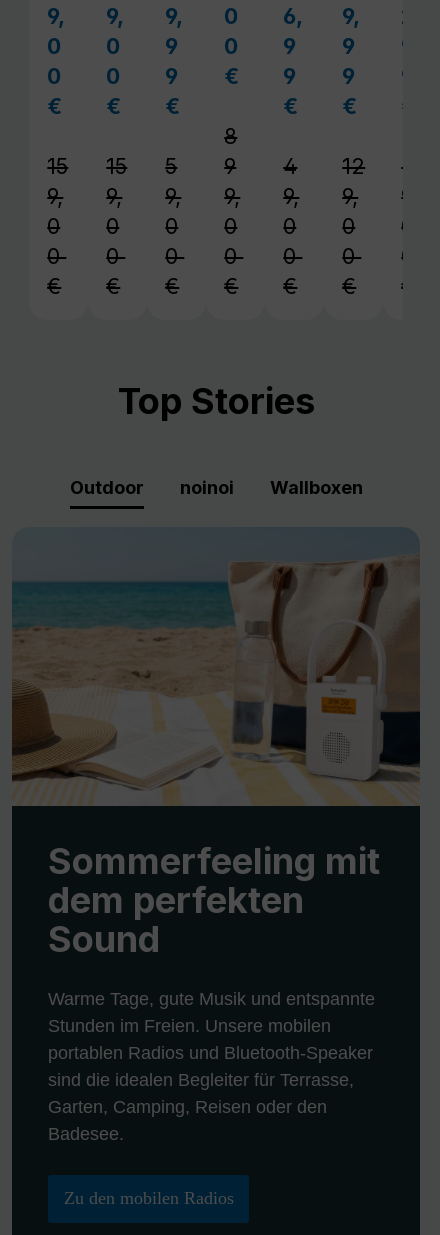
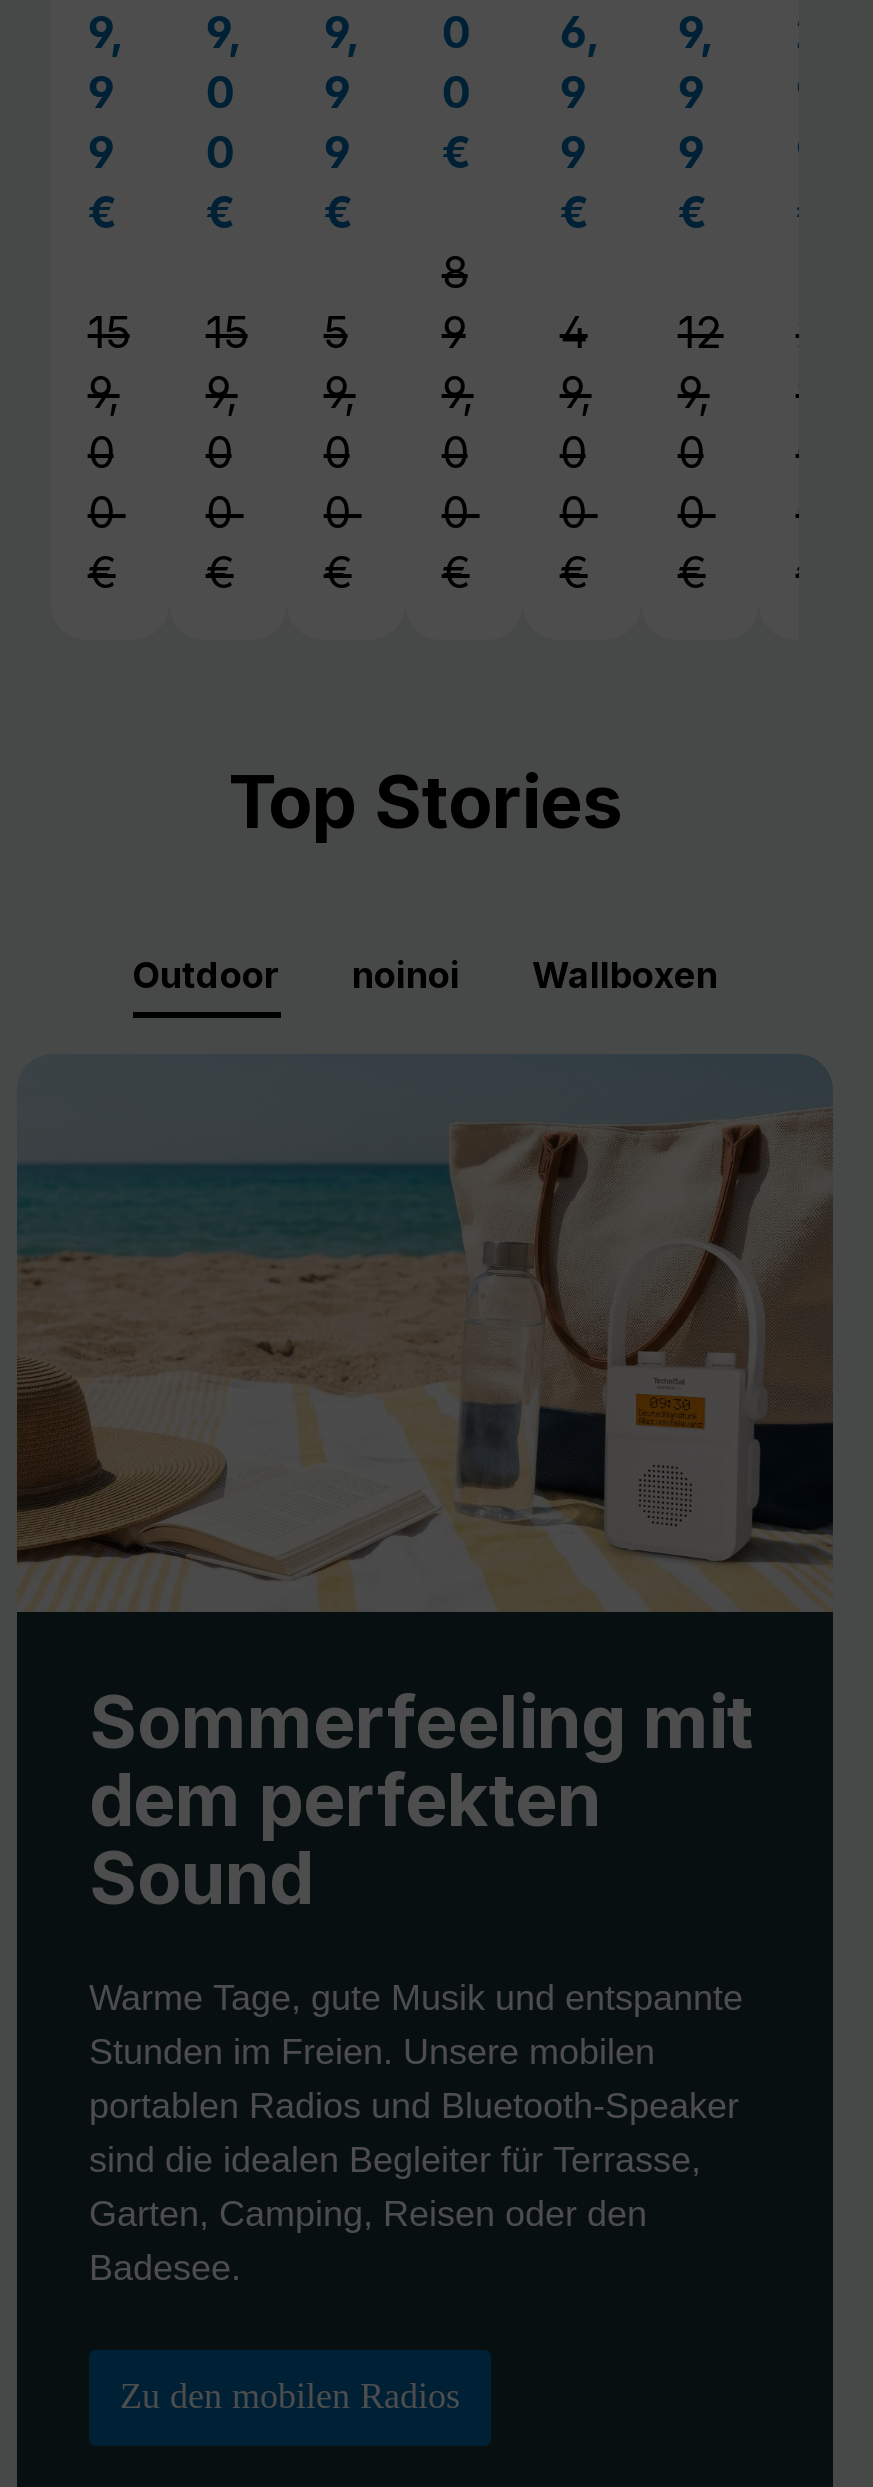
- 0
+ 9

- 0
+ 9
